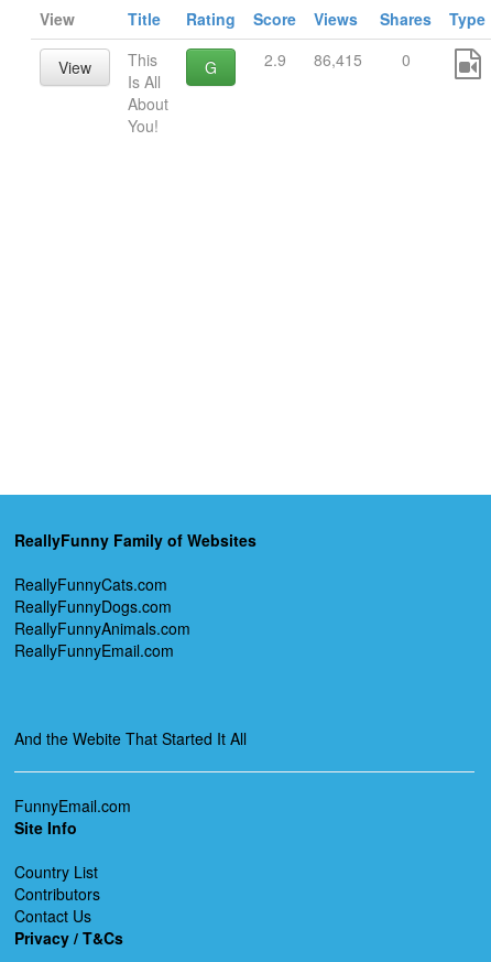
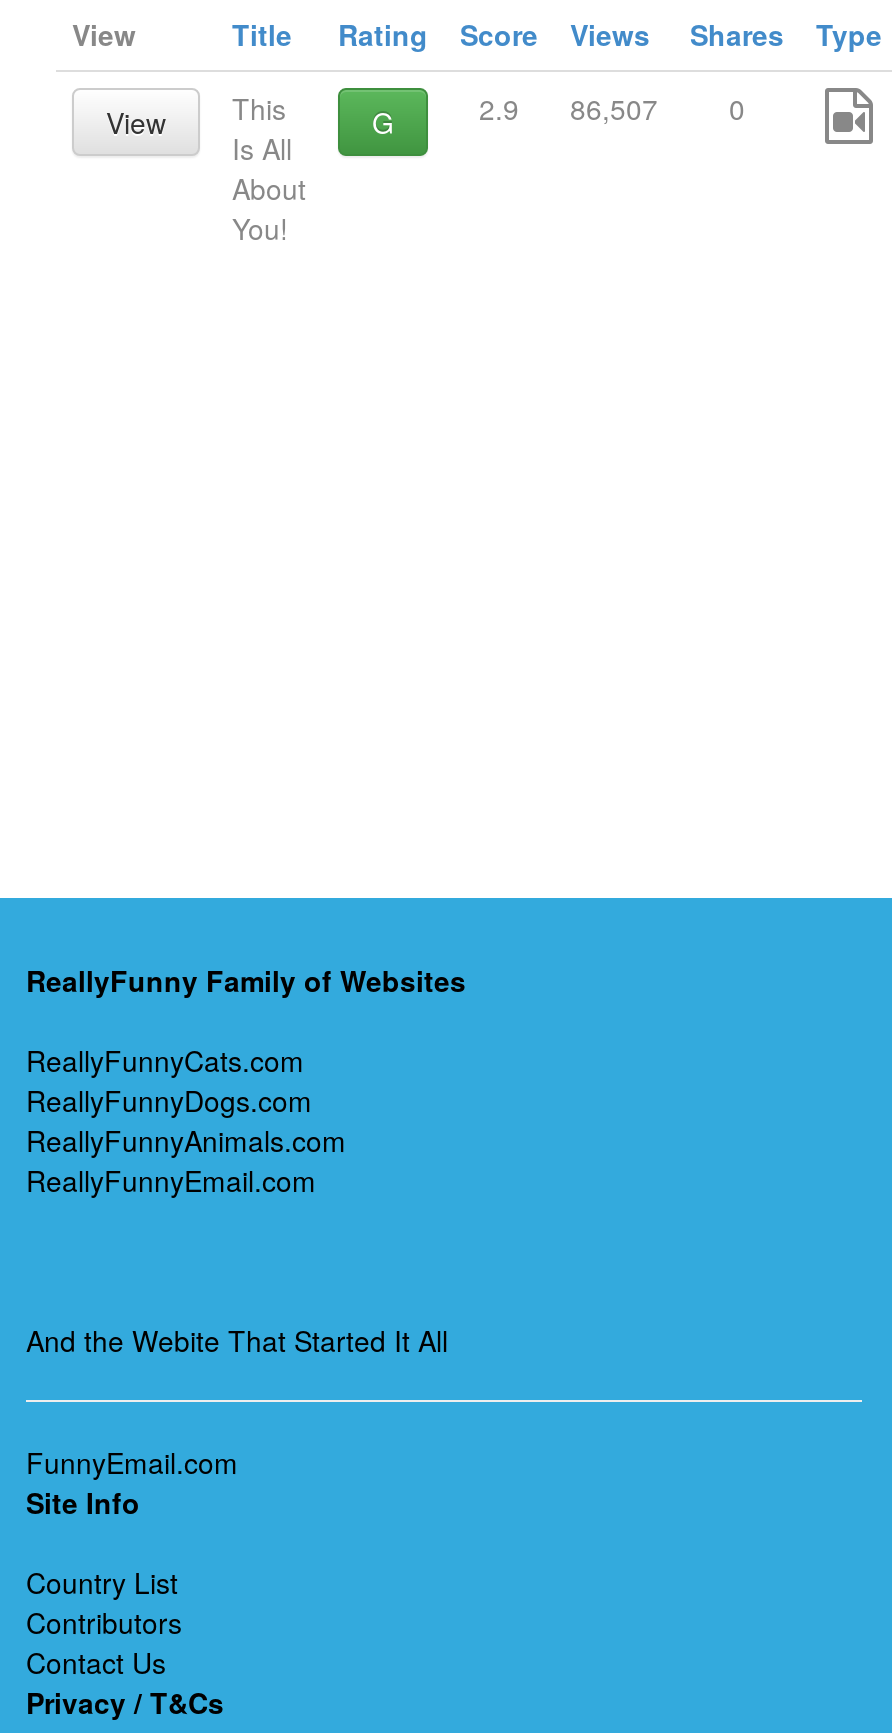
- View This G 2.9 86,415 0
+ View This G 2.9 86,507 0
